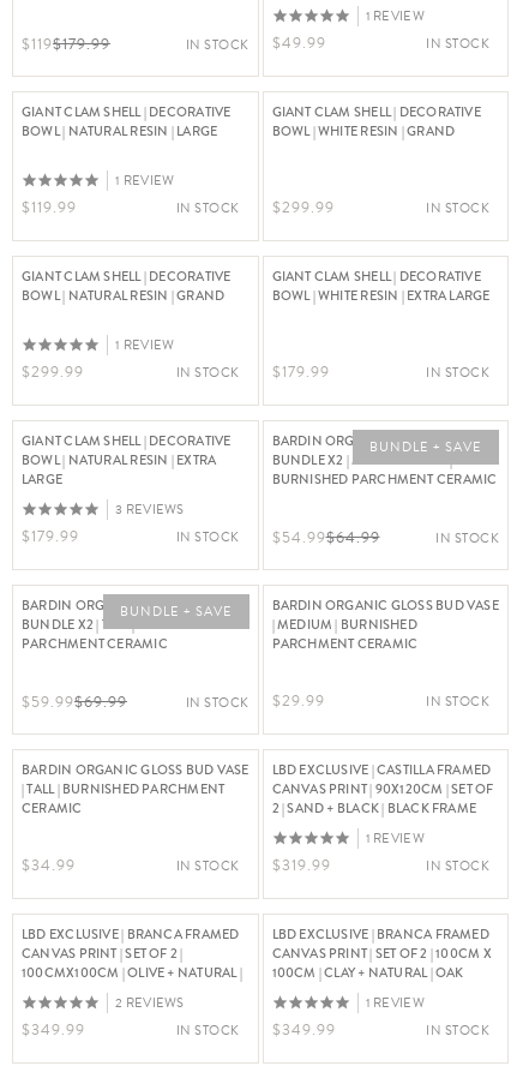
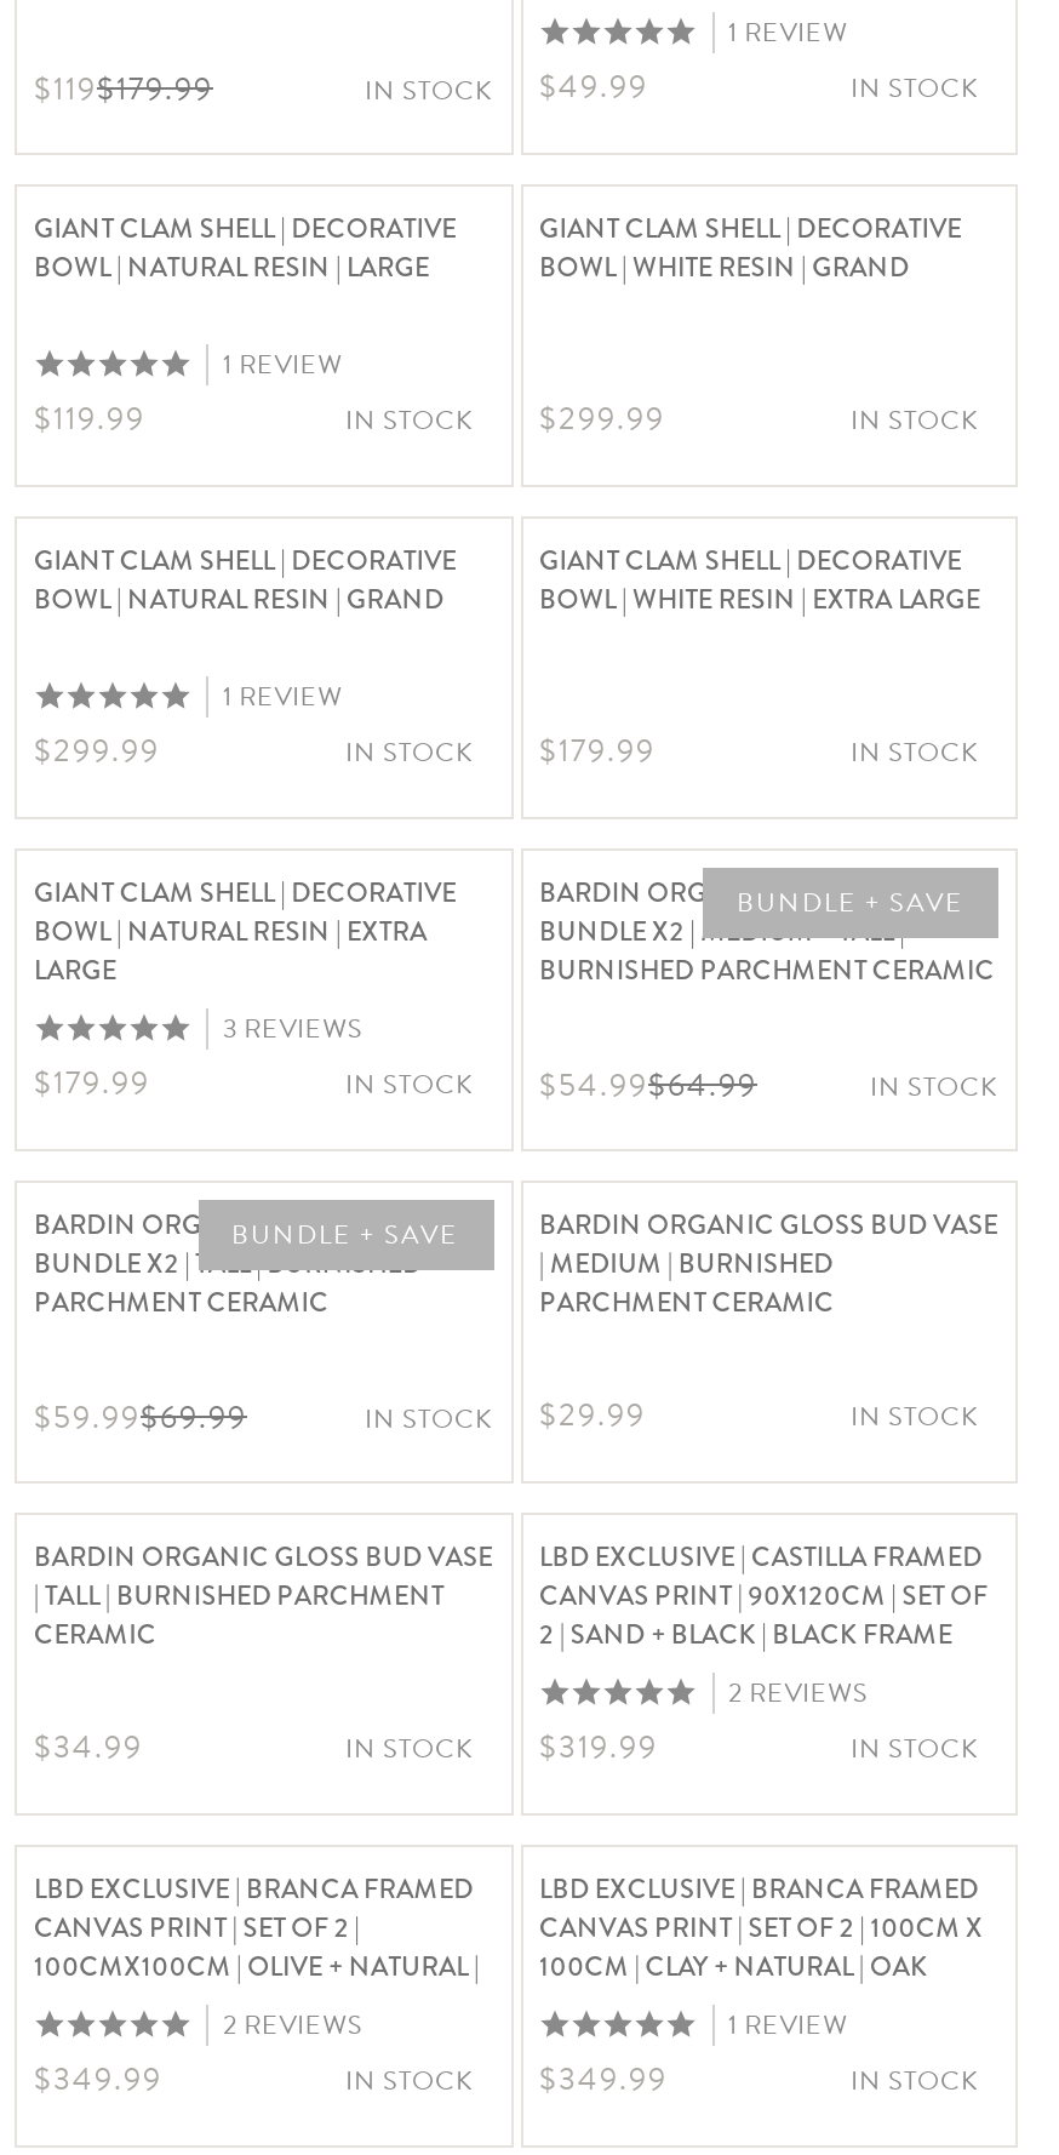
- 1 REVIEW
+ 2 REVIEWS
